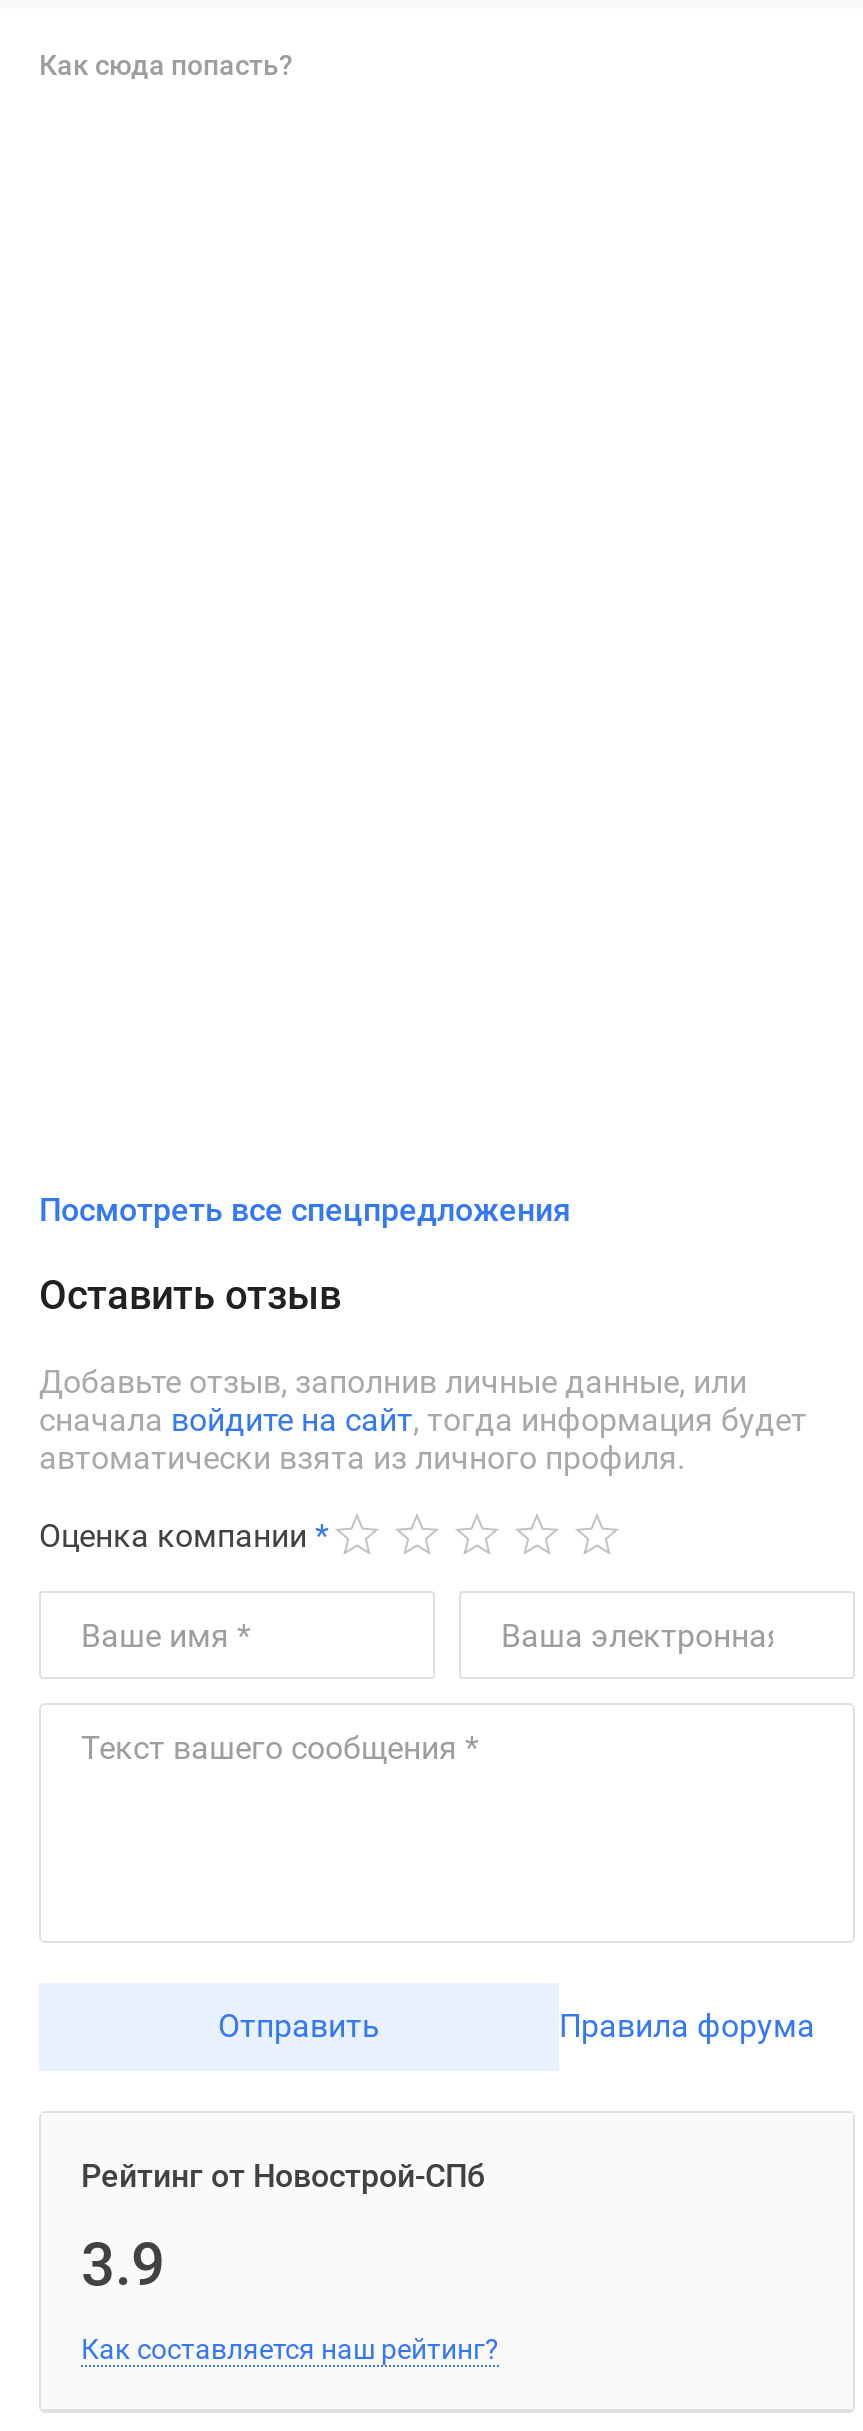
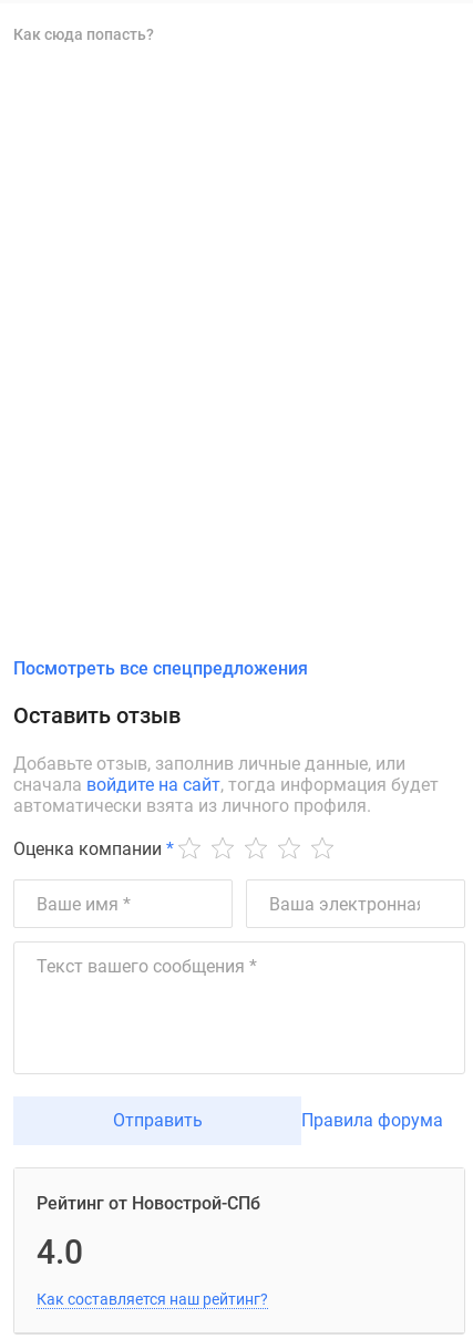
- 3.9
+ 4.0
